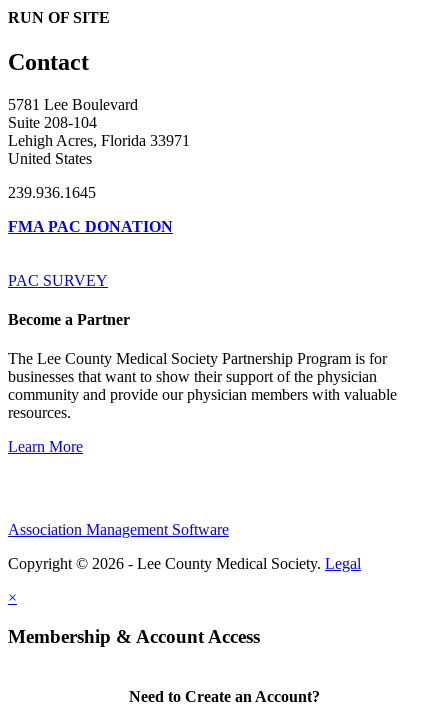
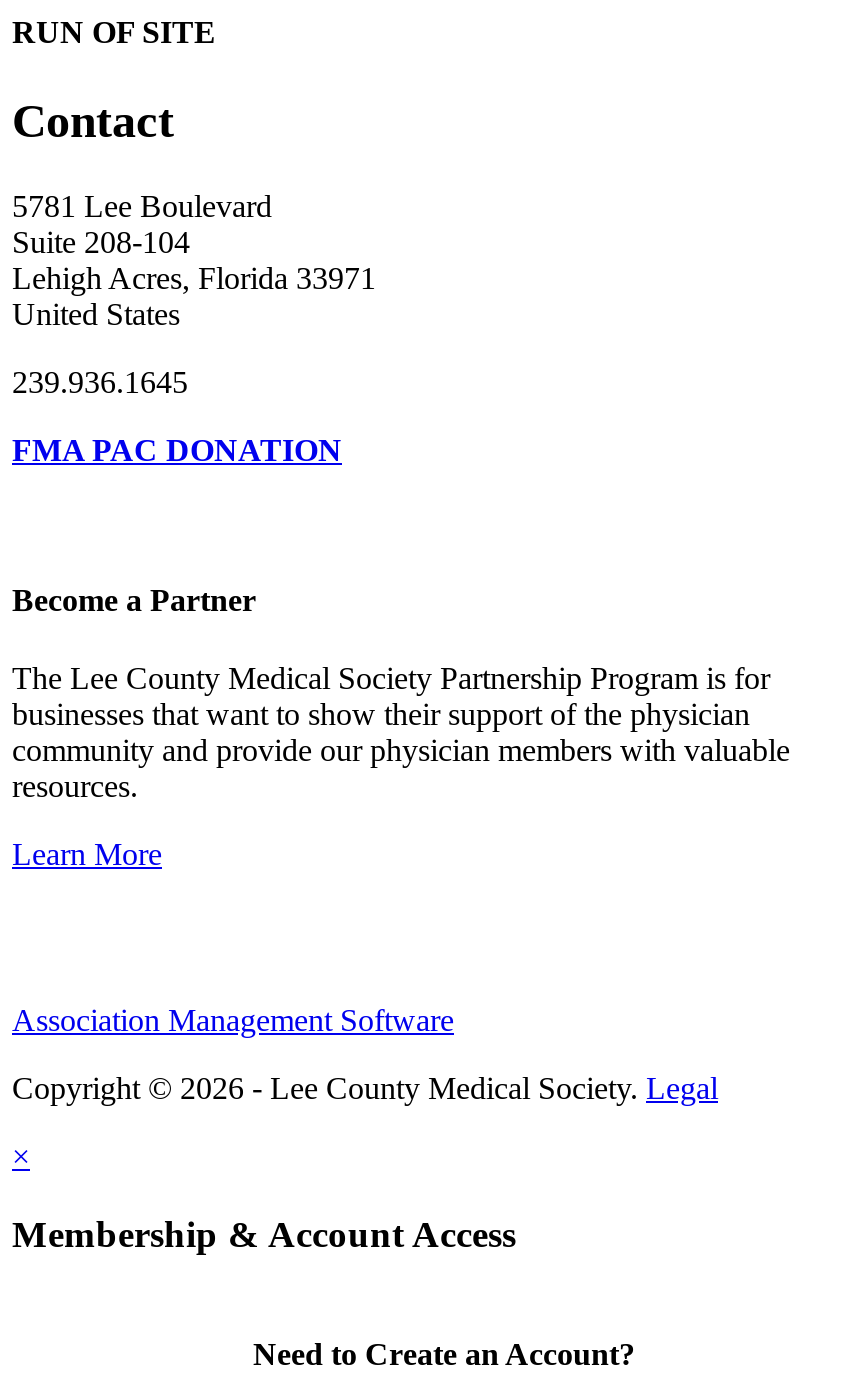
- PAC SURVEY
